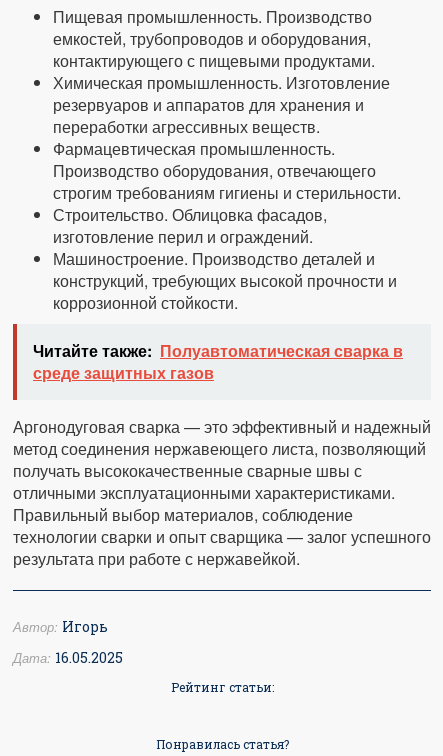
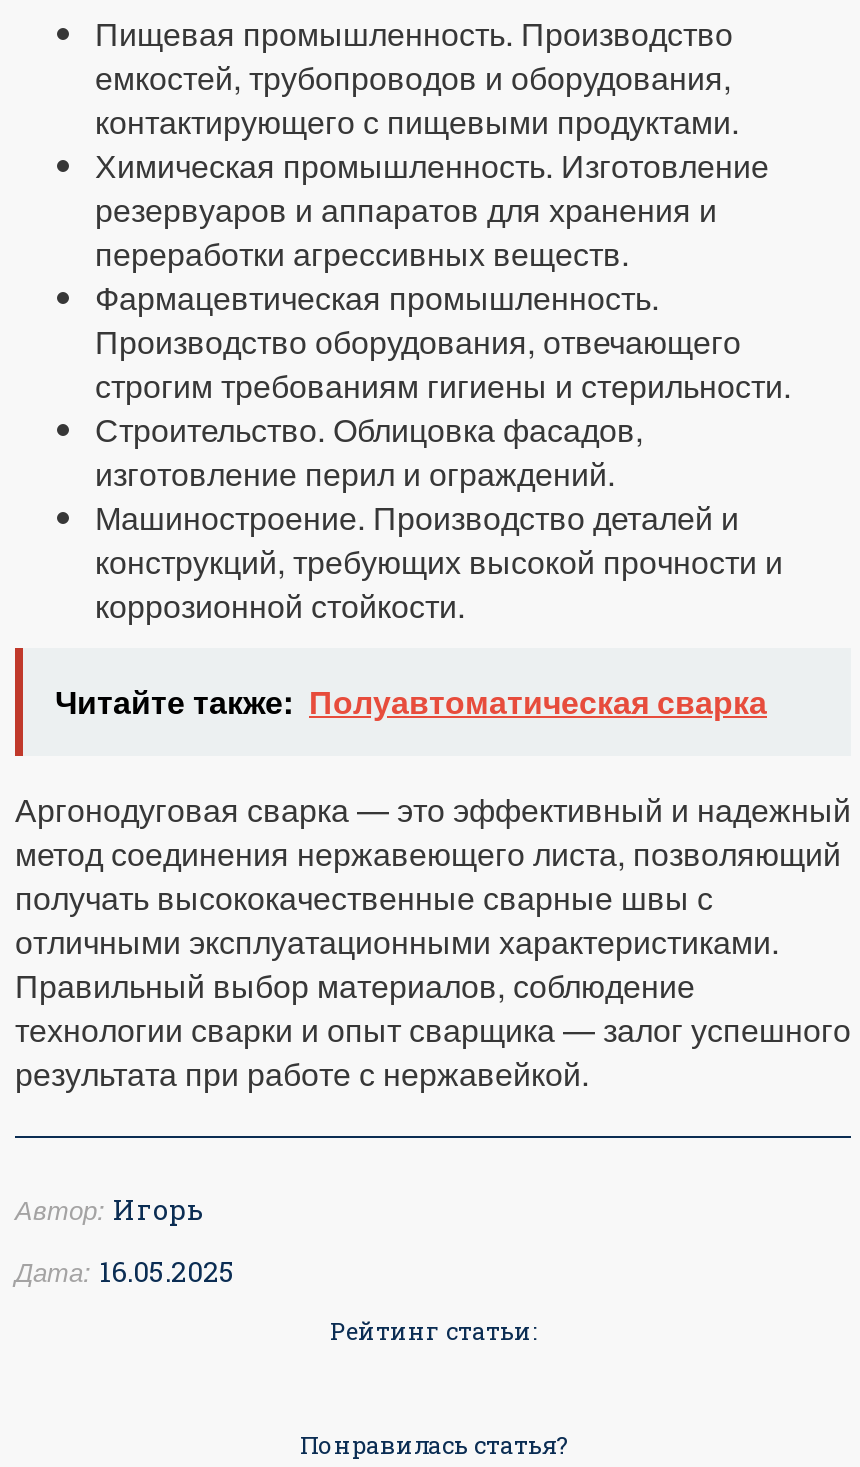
- Читайте также: Полуавтоматическая сварка в
- среде защитных газов
+ Читайте также: Полуавтоматическая сварка
